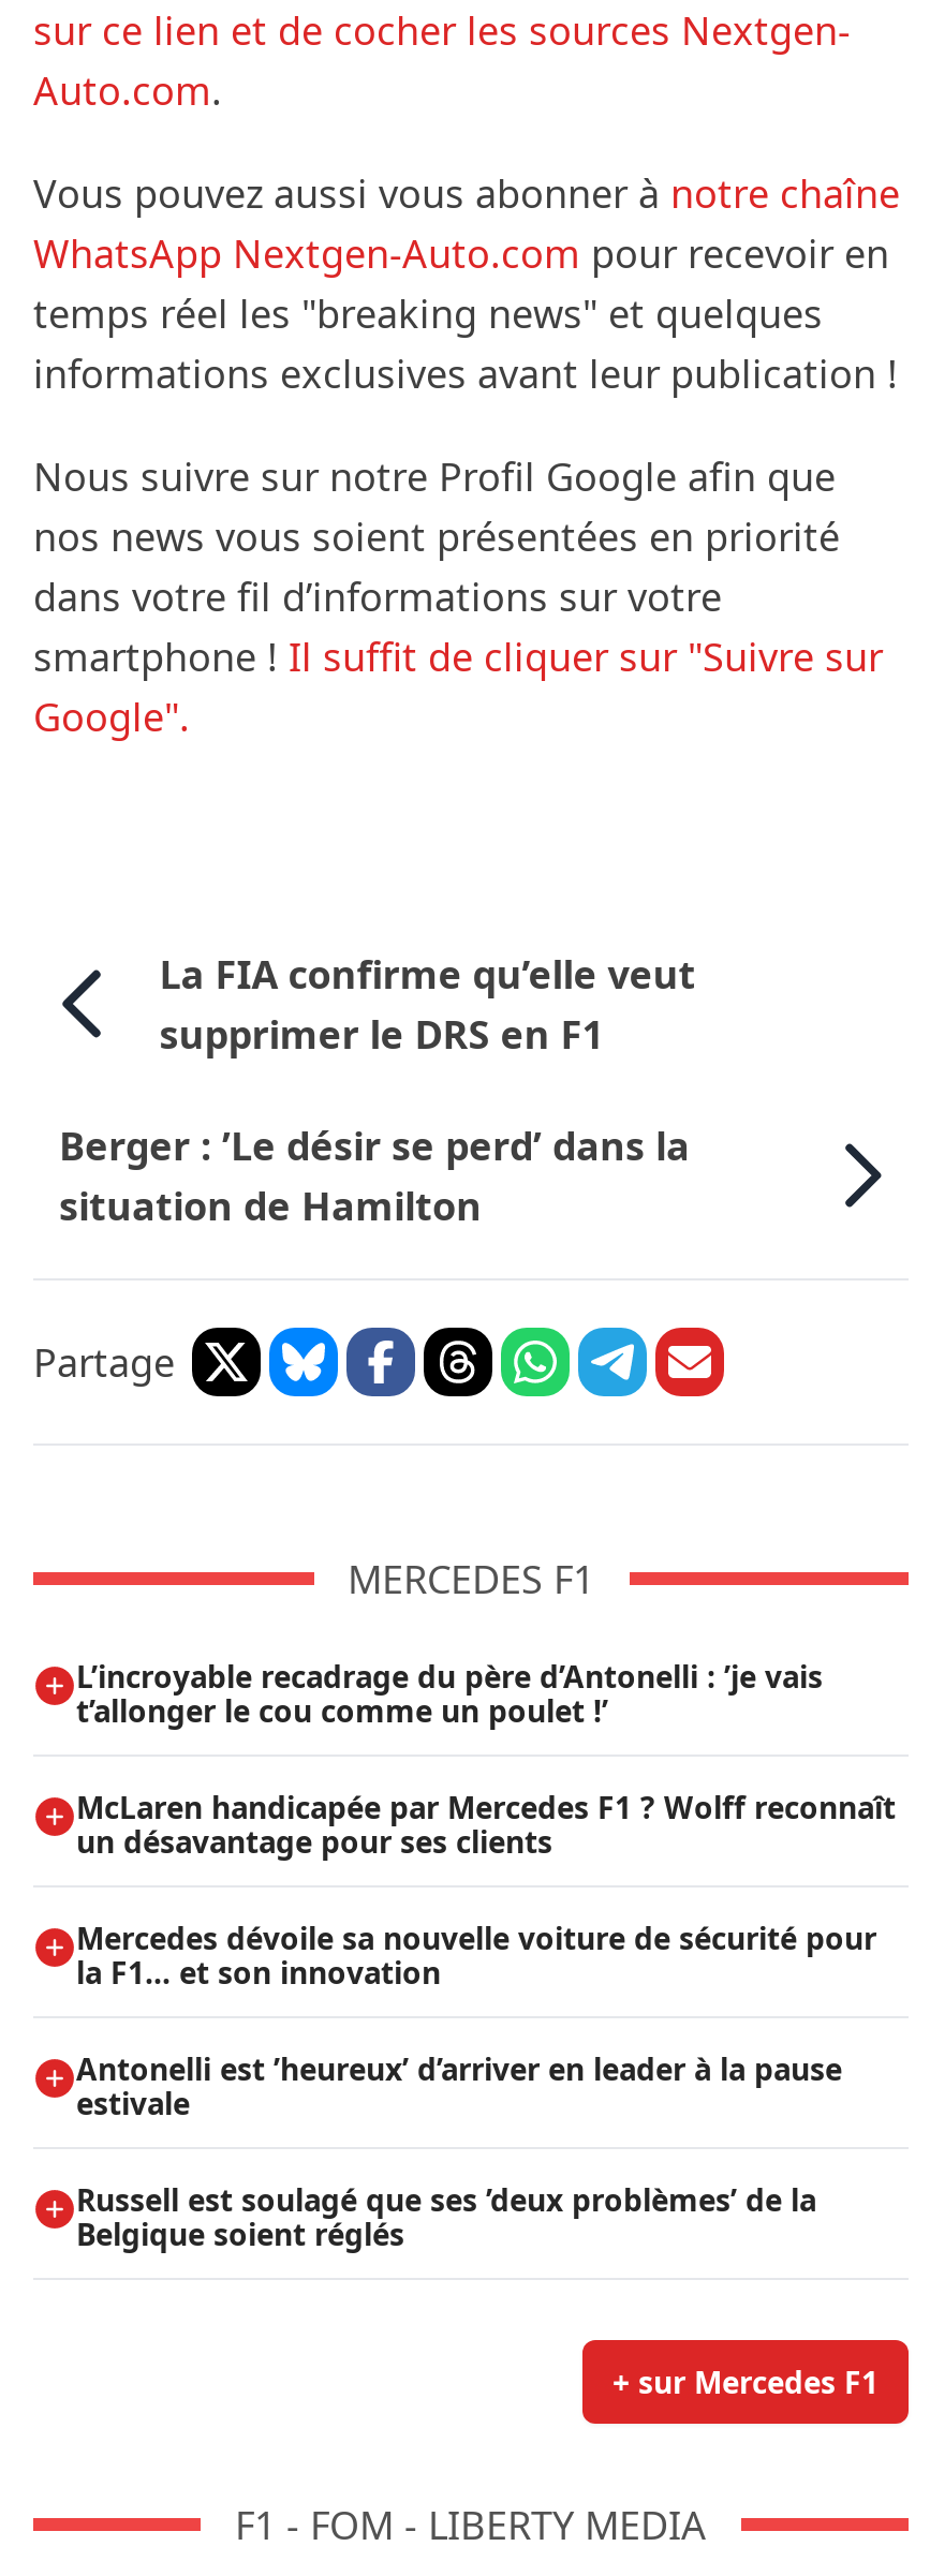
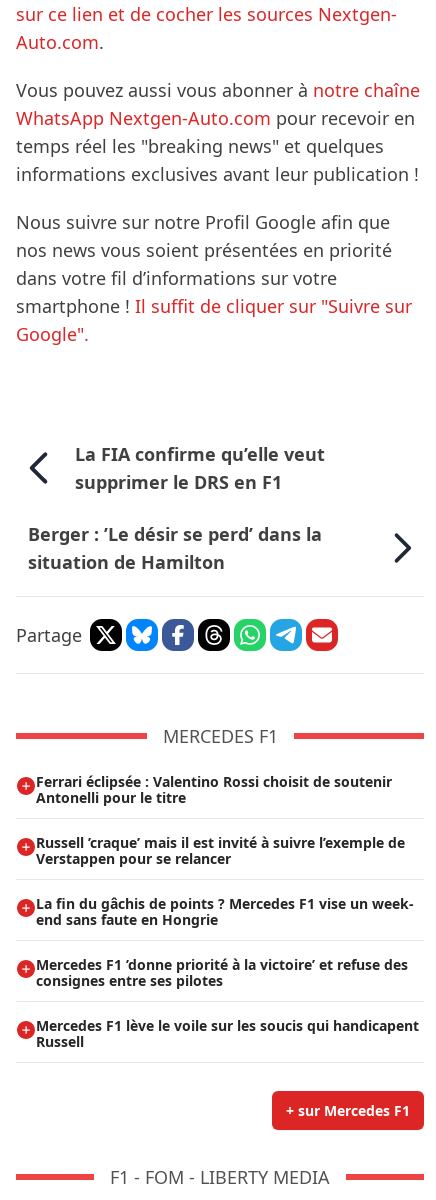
- L’incroyable recadrage du père d’Antonelli : ’je vais
- t’allonger le cou comme un poulet !’
+ Ferrari éclipsée : Valentino Rossi choisit de soutenir
+ Antonelli pour le titre

- McLaren handicapée par Mercedes F1 ? Wolff reconnaît
- un désavantage pour ses clients
+ Russell ’craque’ mais il est invité à suivre l’exemple de
+ Verstappen pour se relancer

- Mercedes dévoile sa nouvelle voiture de sécurité pour
- la F1... et son innovation
+ La fin du gâchis de points ? Mercedes F1 vise un week-
+ end sans faute en Hongrie

- Antonelli est ’heureux’ d’arriver en leader à la pause
- estivale
+ Mercedes F1 ’donne priorité à la victoire’ et refuse des
+ consignes entre ses pilotes

- Russell est soulagé que ses ’deux problèmes’ de la
- Belgique soient réglés
+ Mercedes F1 lève le voile sur les soucis qui handicapent
+ Russell
